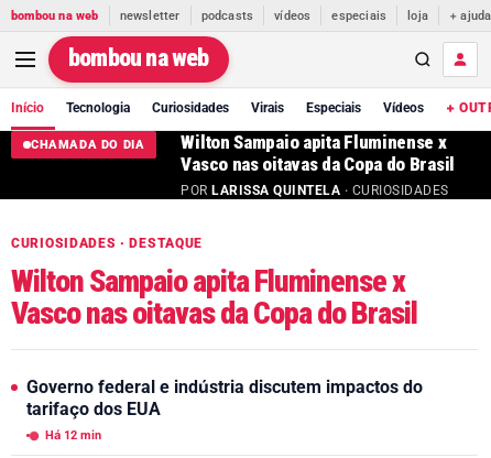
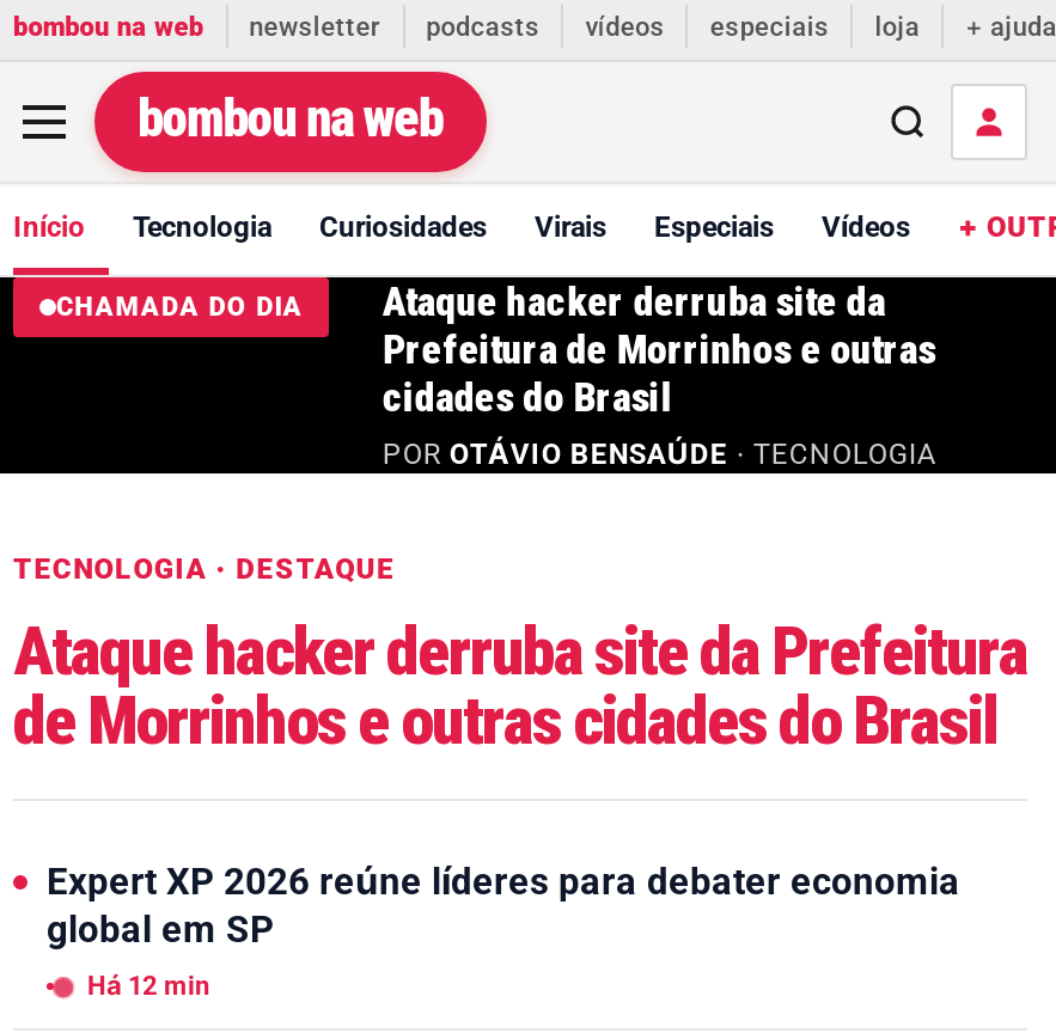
- Wilton Sampaio apita Fluminense x
- Vasco nas oitavas da Copa do Brasil
- POR LARISSA QUINTELA · CURIOSIDADES
+ Ataque hacker derruba site da
+ Prefeitura de Morrinhos e outras
+ cidades do Brasil
+ POR OTÁVIO BENSAÚDE · TECNOLOGIA

- CURIOSIDADES · DESTAQUE
- Wilton Sampaio apita Fluminense x
- Vasco nas oitavas da Copa do Brasil
+ TECNOLOGIA · DESTAQUE
+ Ataque hacker derruba site da Prefeitura
+ de Morrinhos e outras cidades do Brasil

- Governo federal e indústria discutem impactos do
- tarifaço dos EUA
+ Expert XP 2026 reúne líderes para debater economia
+ global em SP
